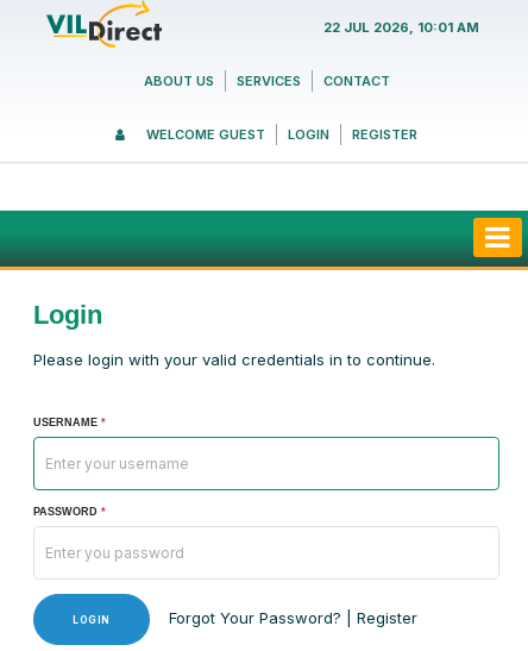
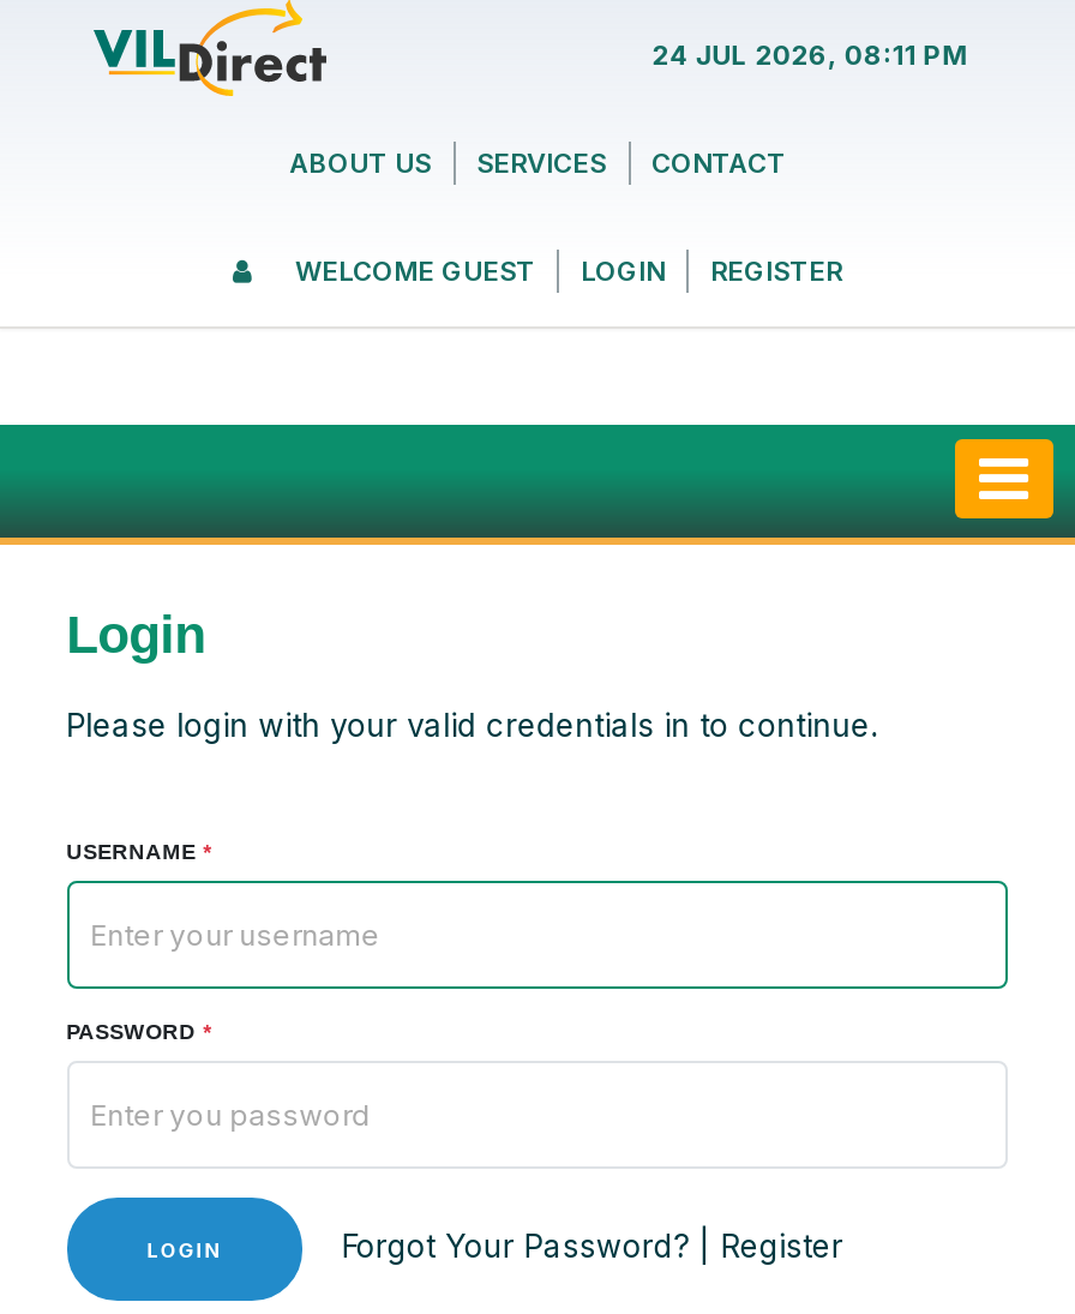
- 22 JUL 2026, 10:01 AM
+ 24 JUL 2026, 08:11 PM
